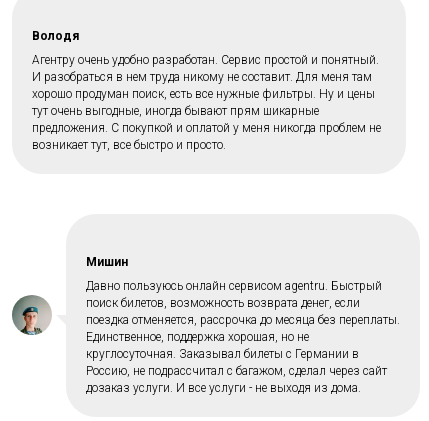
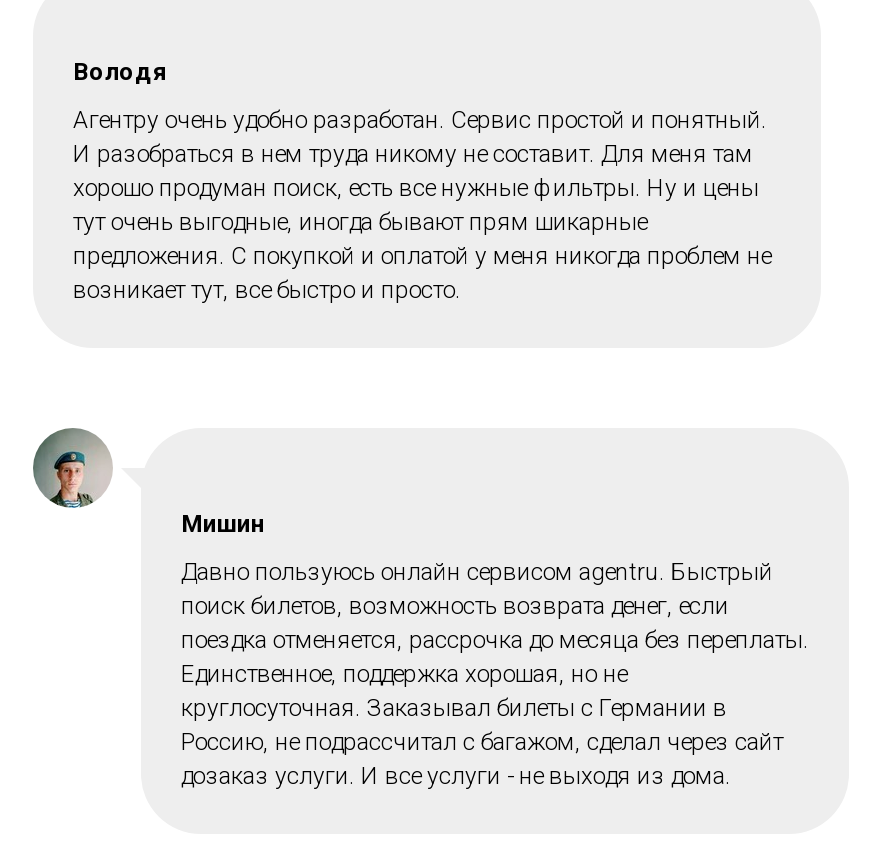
+ [image]

- [image]
